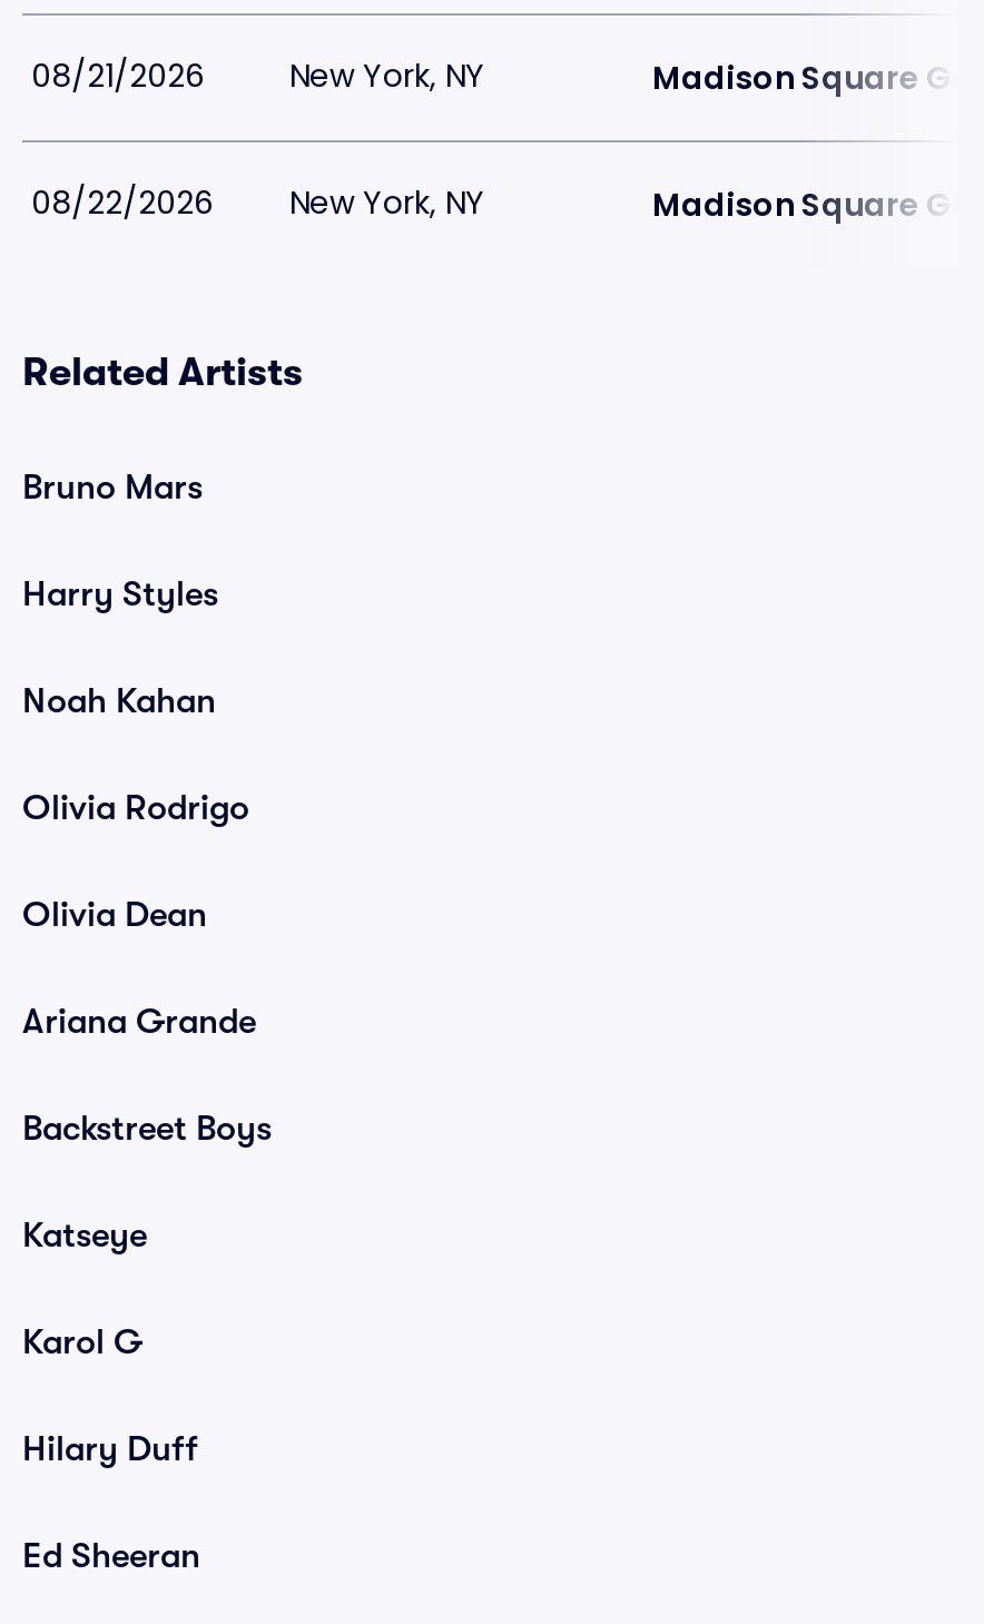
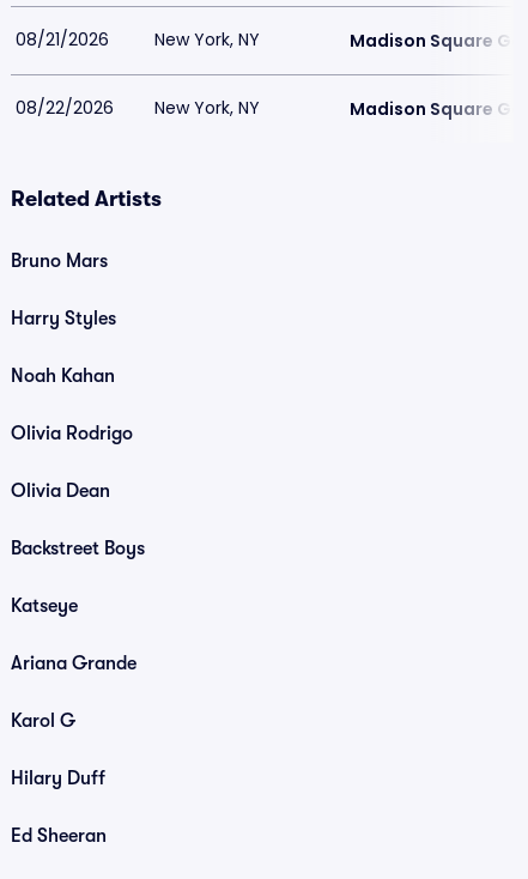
moved down: Ariana Grande

moved up: Backstreet Boys | Katseye
